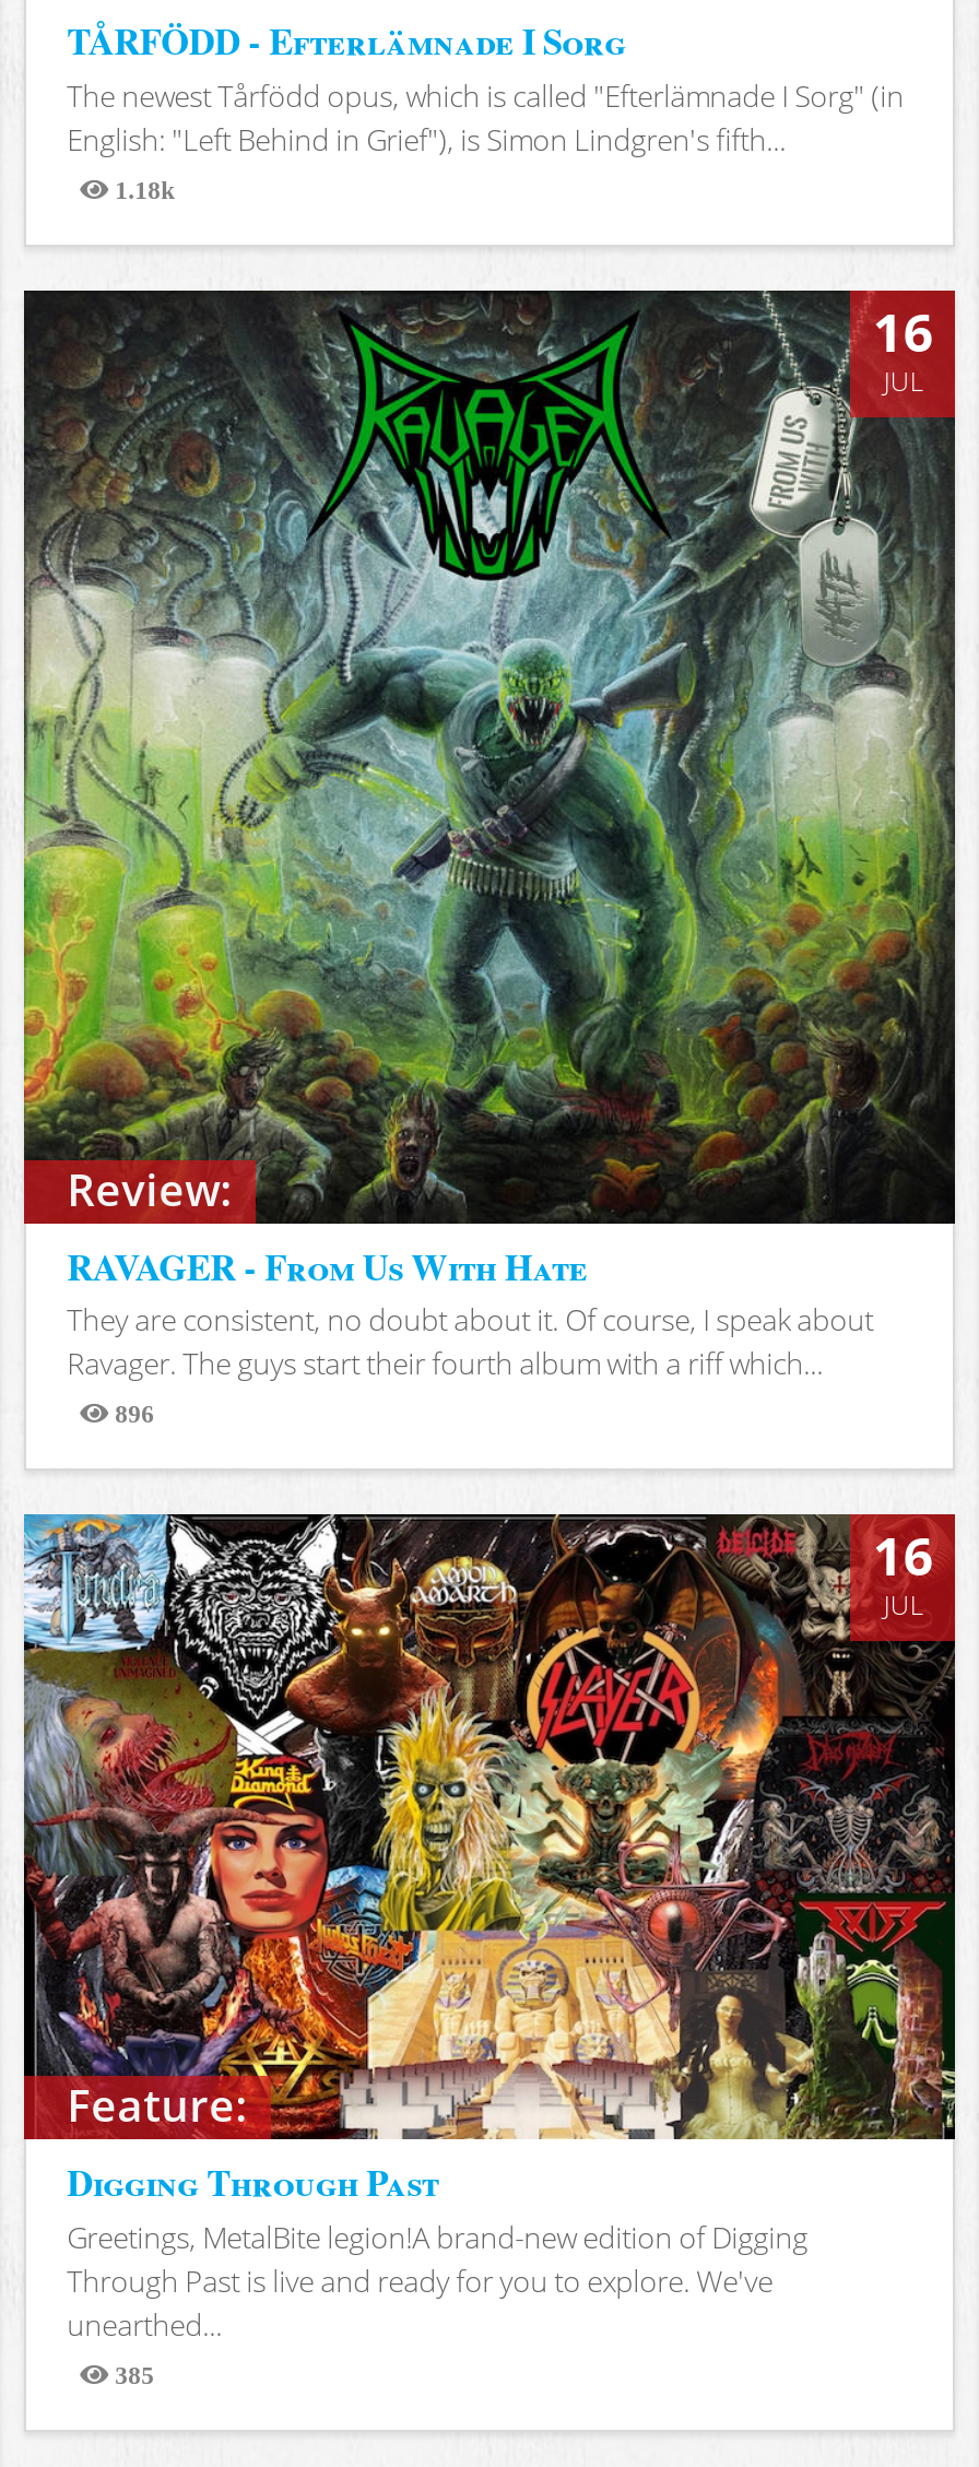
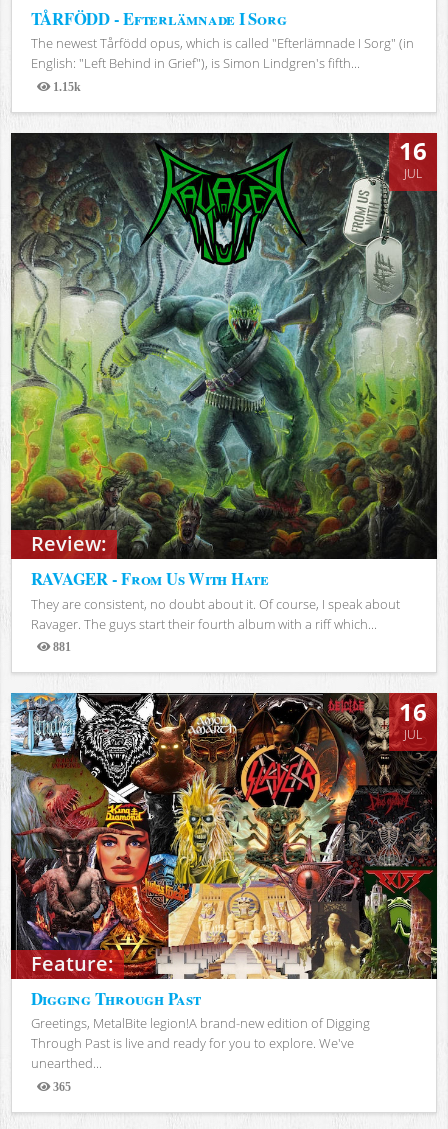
- 1.18k
+ 1.15k

- 896
+ 881

- 385
+ 365
